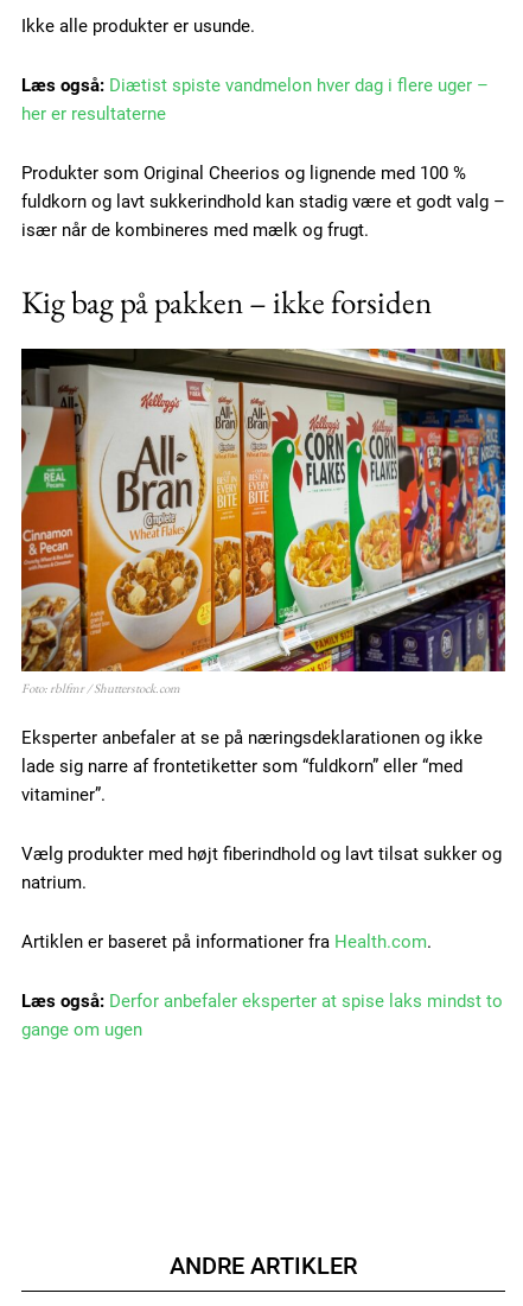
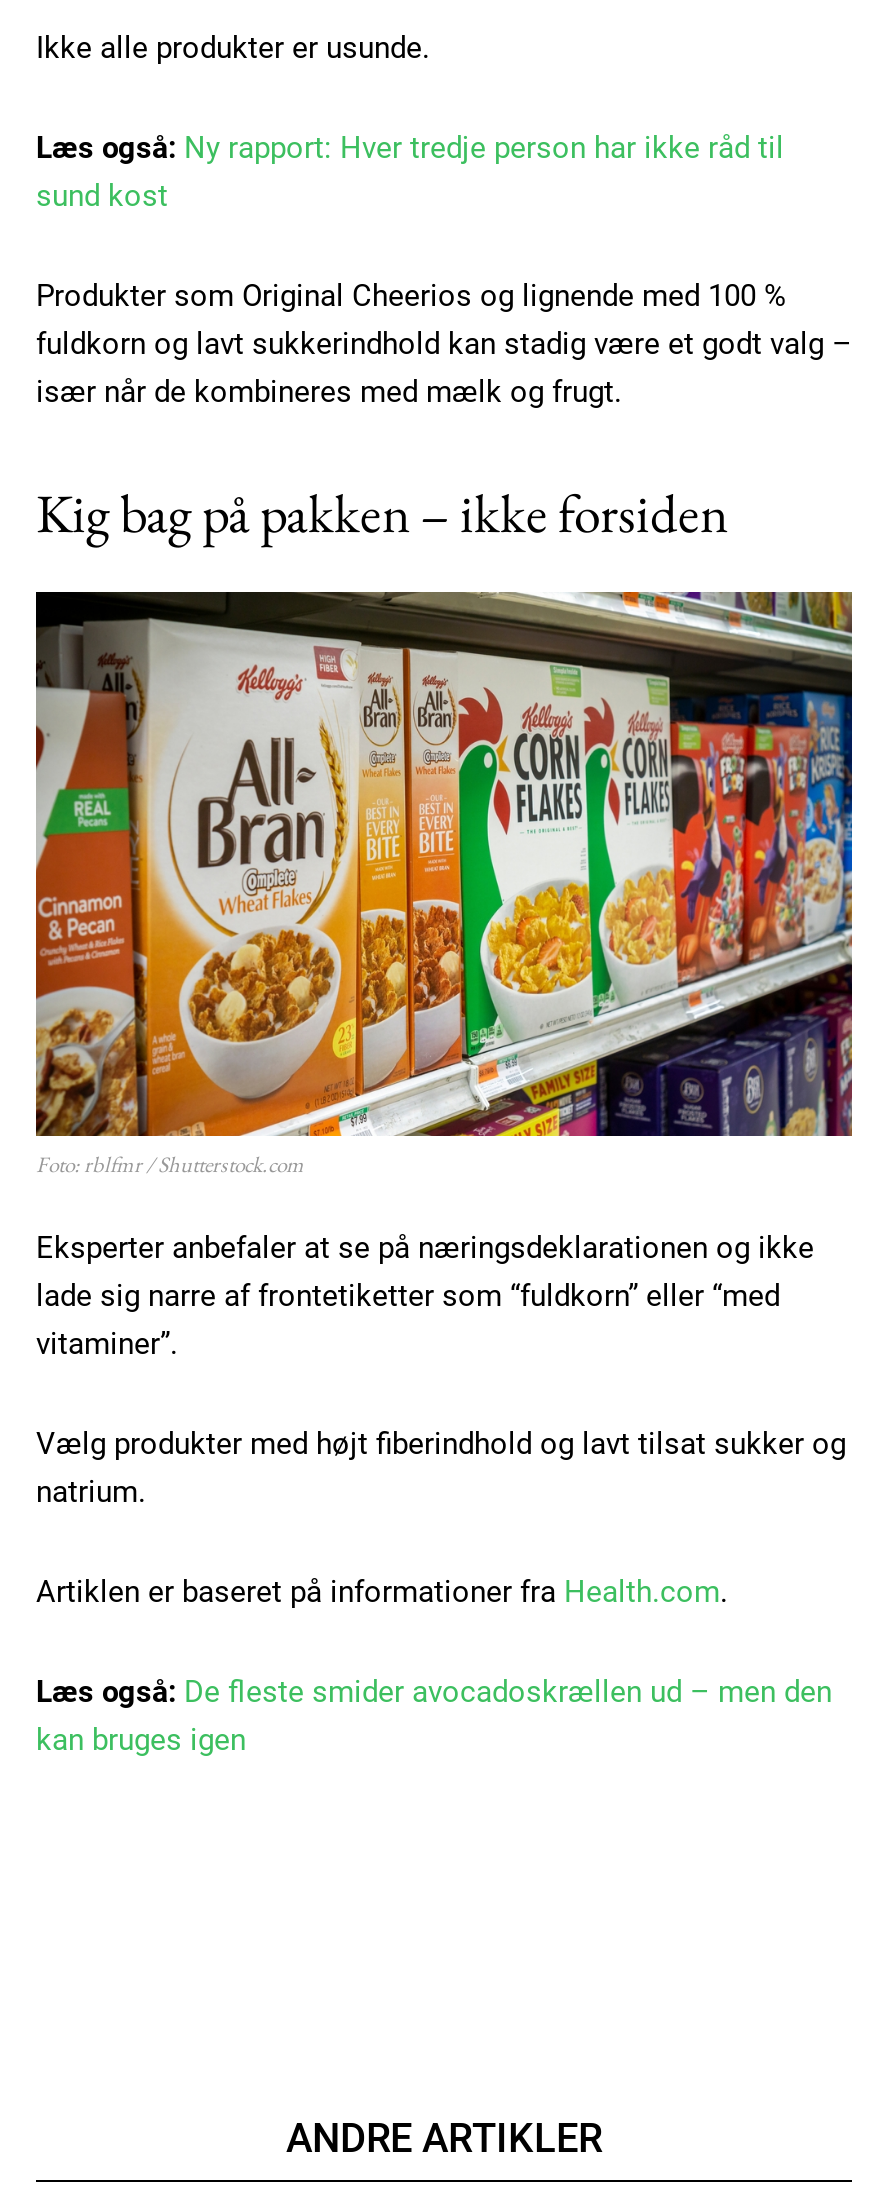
- Læs også: Diætist spiste vandmelon hver dag i flere uger –
- her er resultaterne
+ Læs også: Ny rapport: Hver tredje person har ikke råd til
+ sund kost

- Læs også: Derfor anbefaler eksperter at spise laks mindst to
- gange om ugen
+ Læs også: De fleste smider avocadoskrællen ud – men den
+ kan bruges igen
